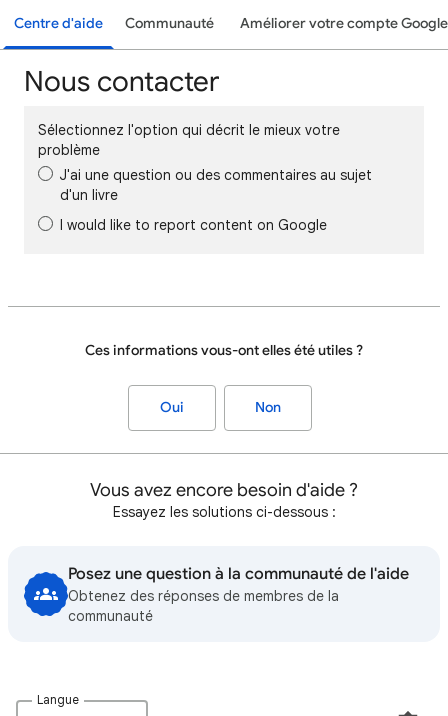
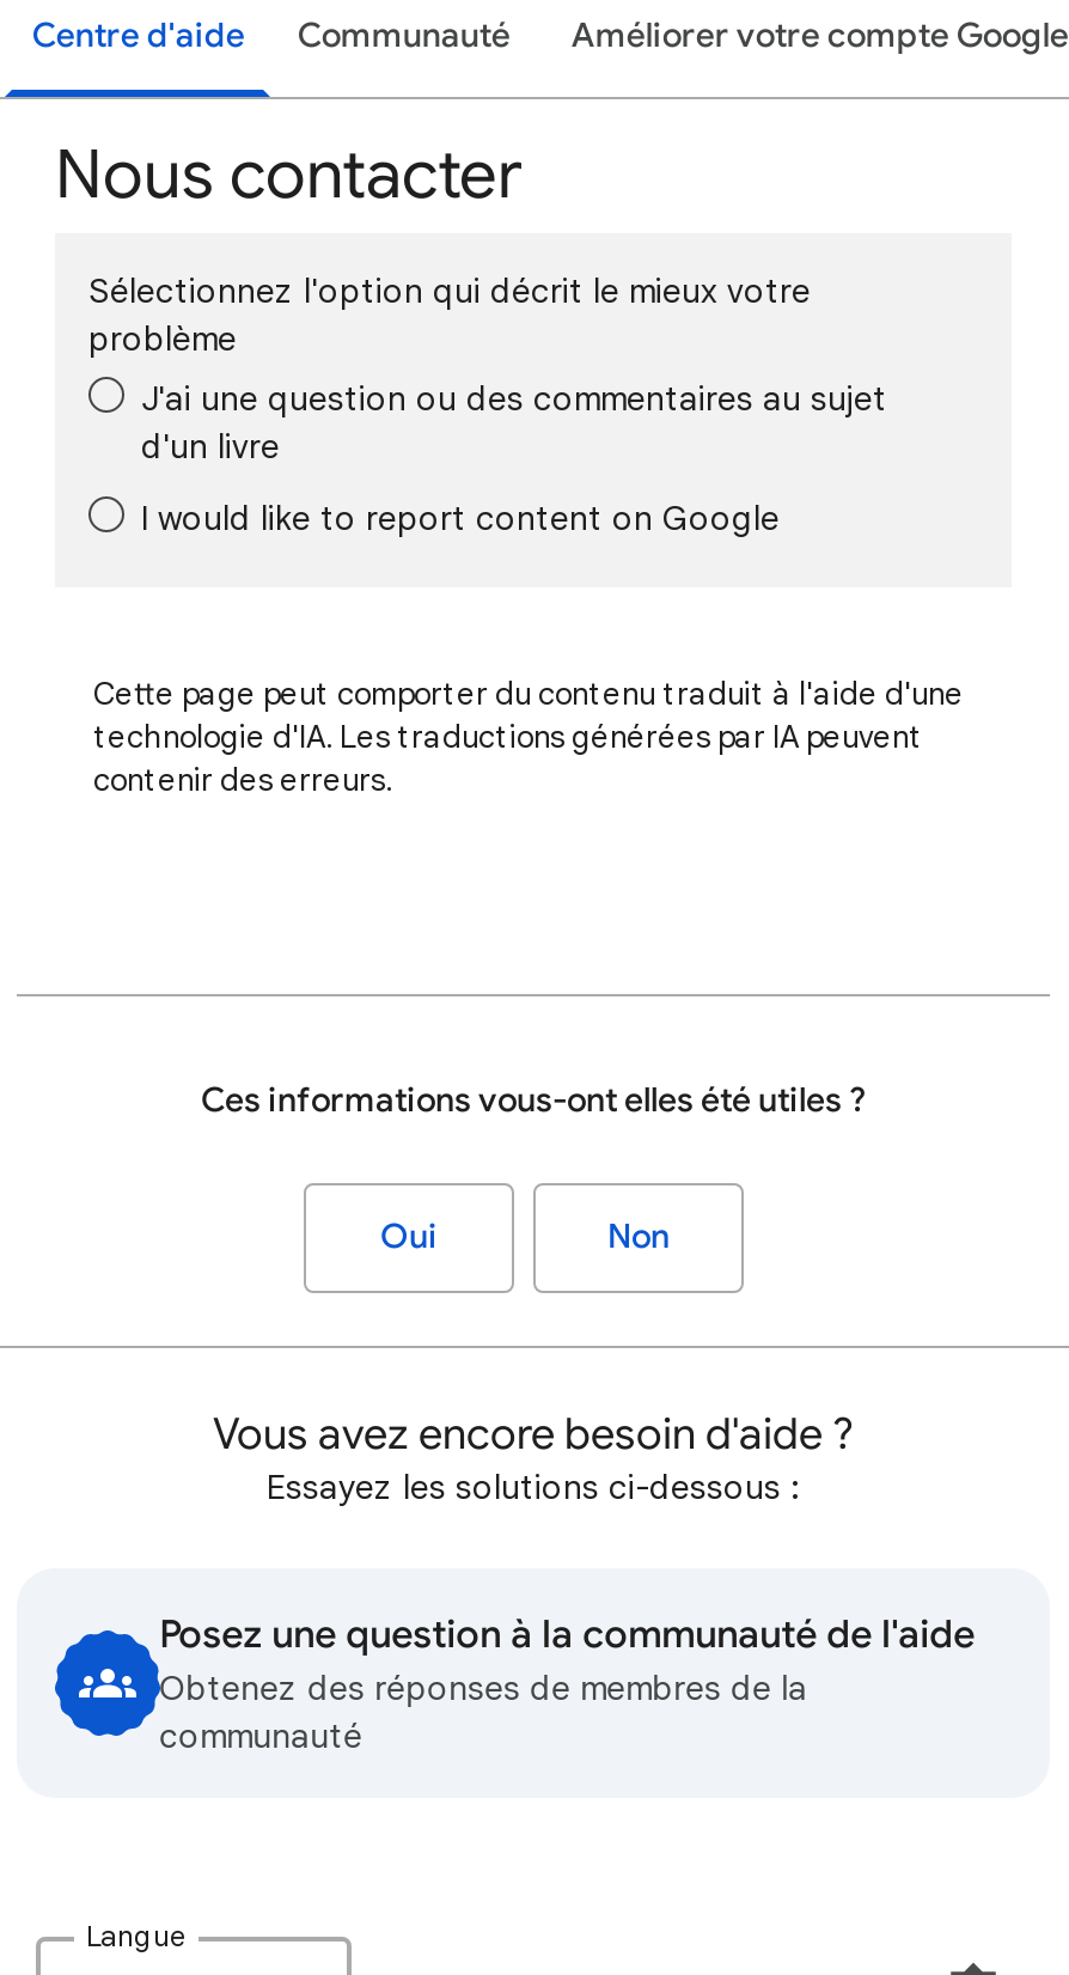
+ Cette page peut comporter du contenu traduit à l'aide d'une
+ technologie d'IA. Les traductions générées par IA peuvent
+ contenir des erreurs.
